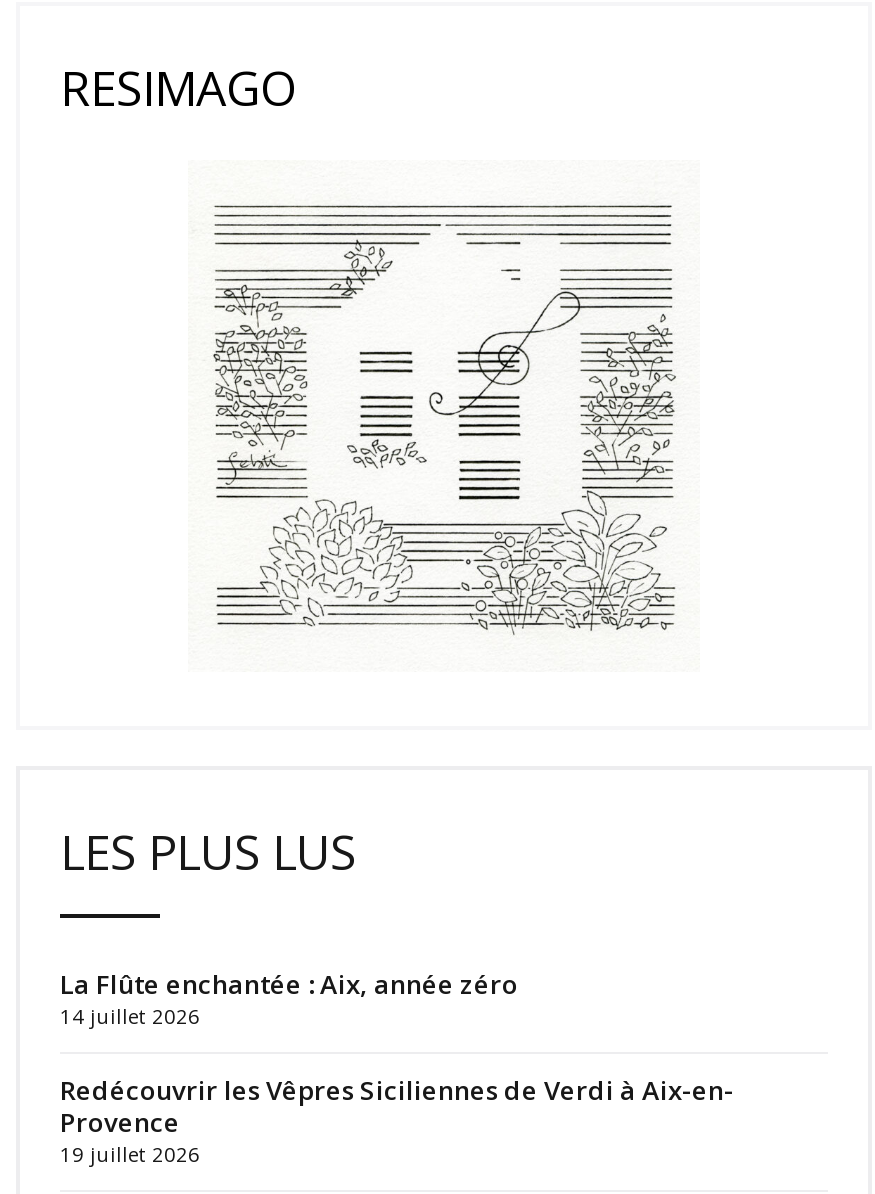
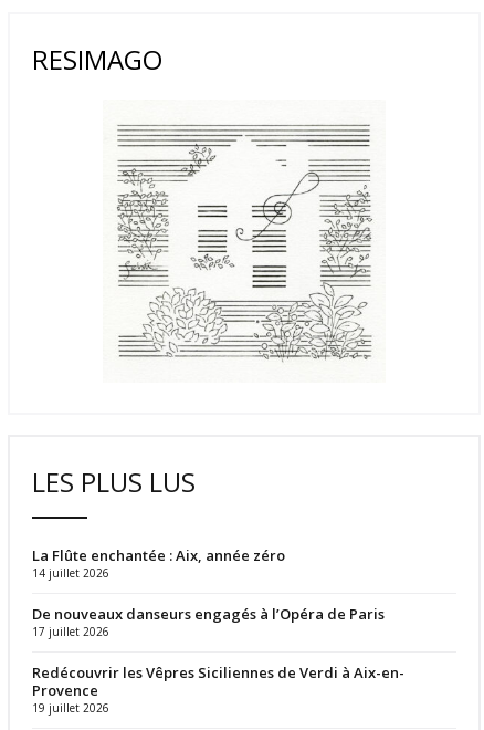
+ De nouveaux danseurs engagés à l’Opéra de Paris
+ 17 juillet 2026
